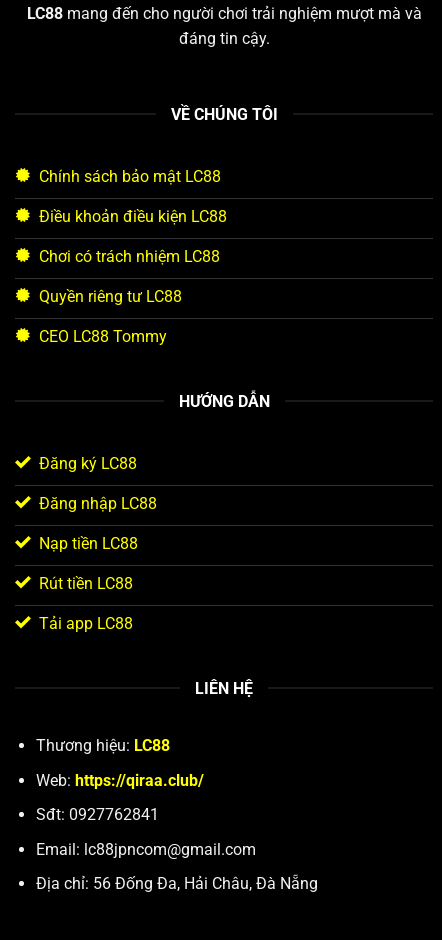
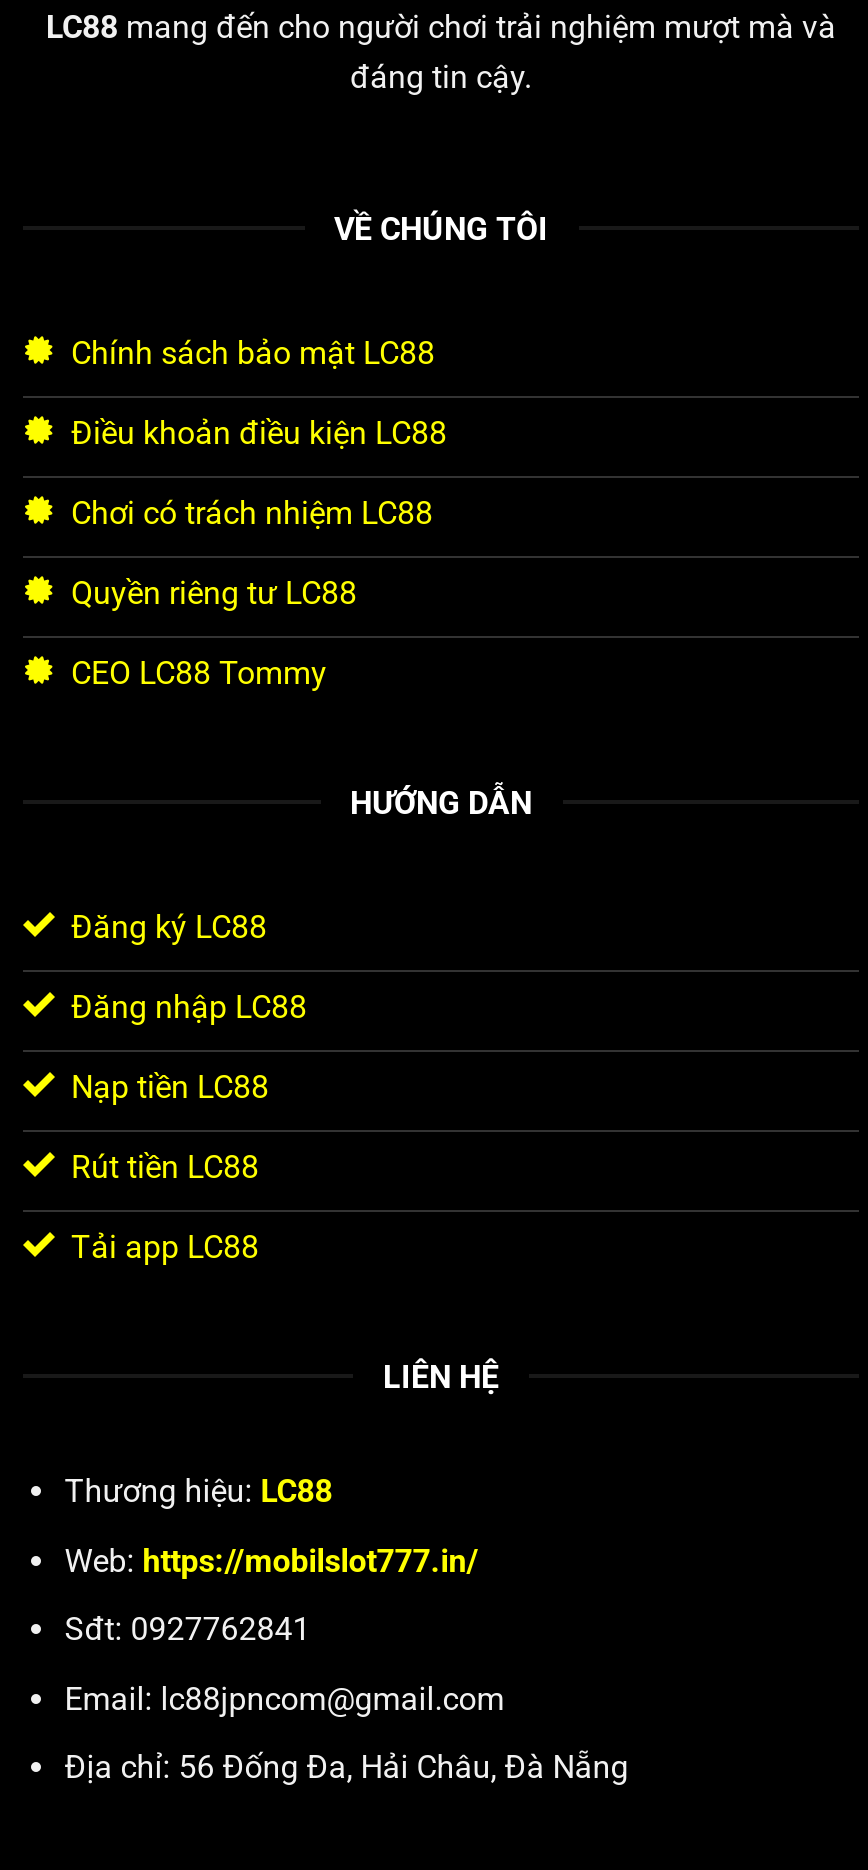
- Web: https://qiraa.club/
+ Web: https://mobilslot777.in/
